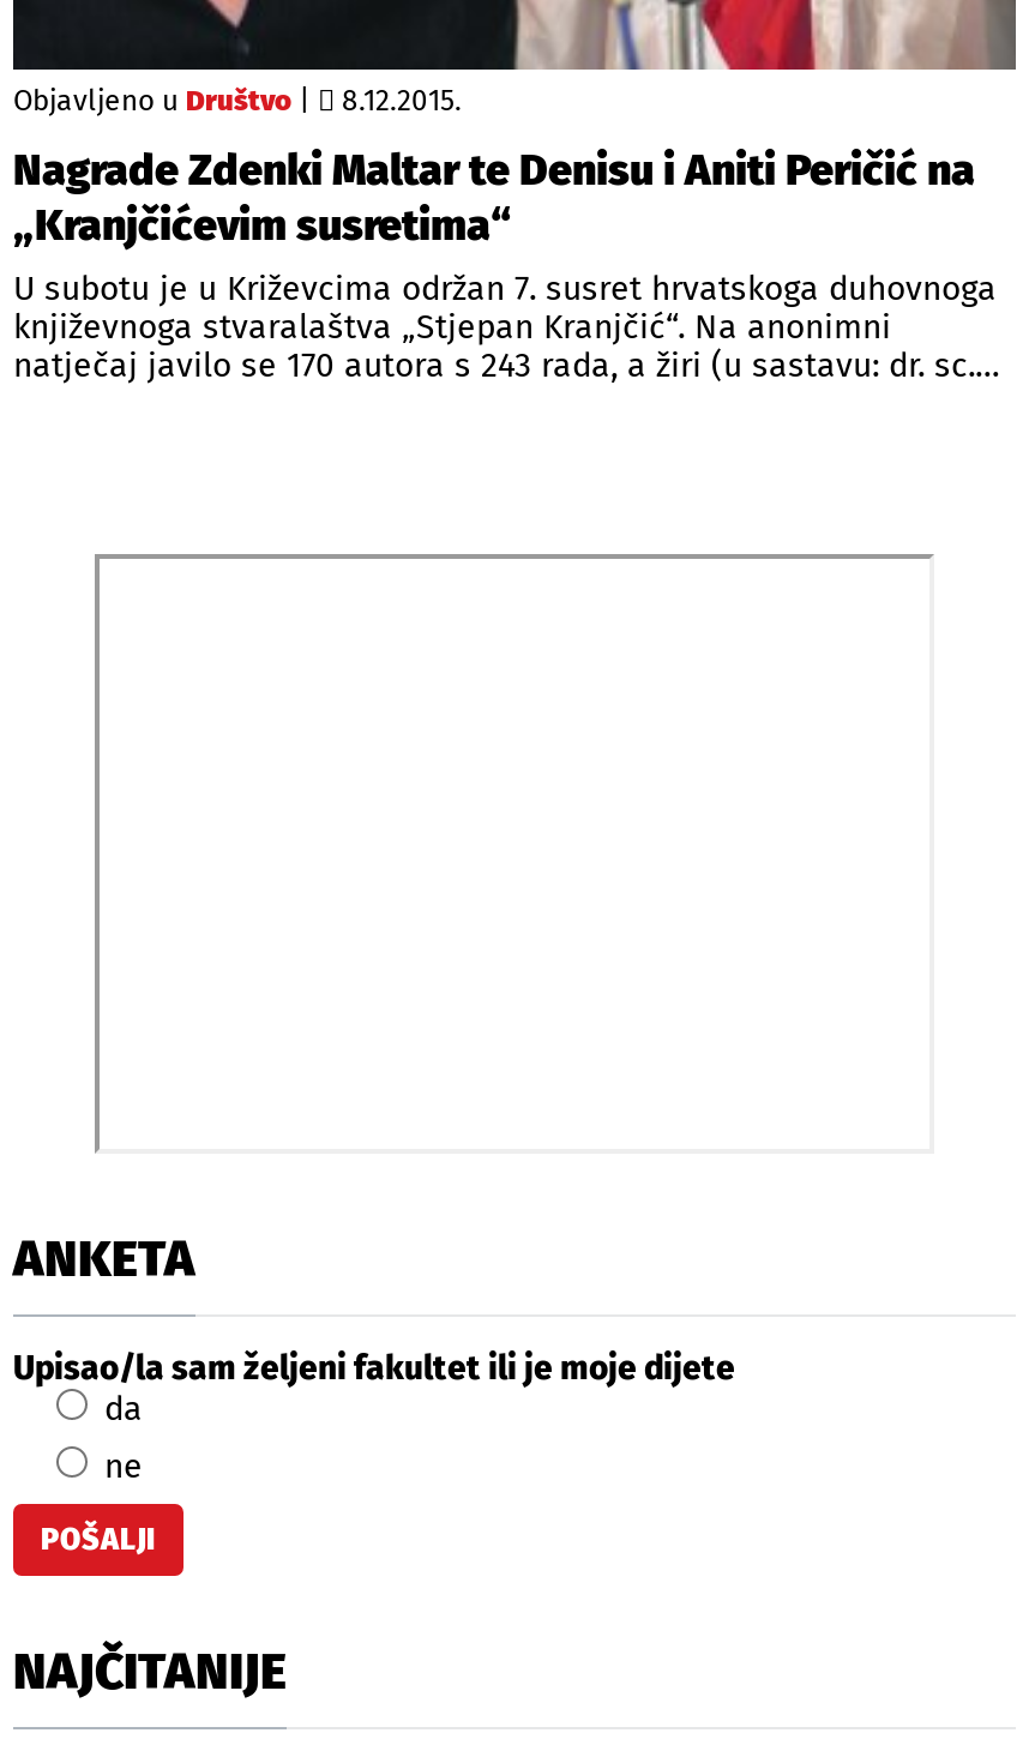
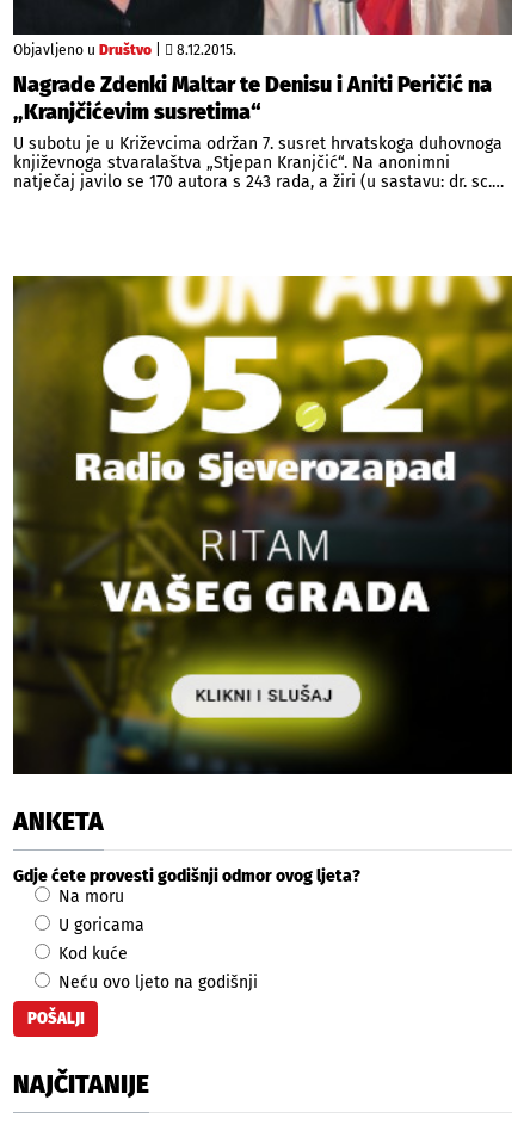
+ [image]

- Upisao/la sam željeni fakultet ili je moje dijete
- da
- ne
+ Gdje ćete provesti godišnji odmor ovog ljeta?
+ Na moru
+ U goricama
+ Kod kuće
+ Neću ovo ljeto na godišnji
